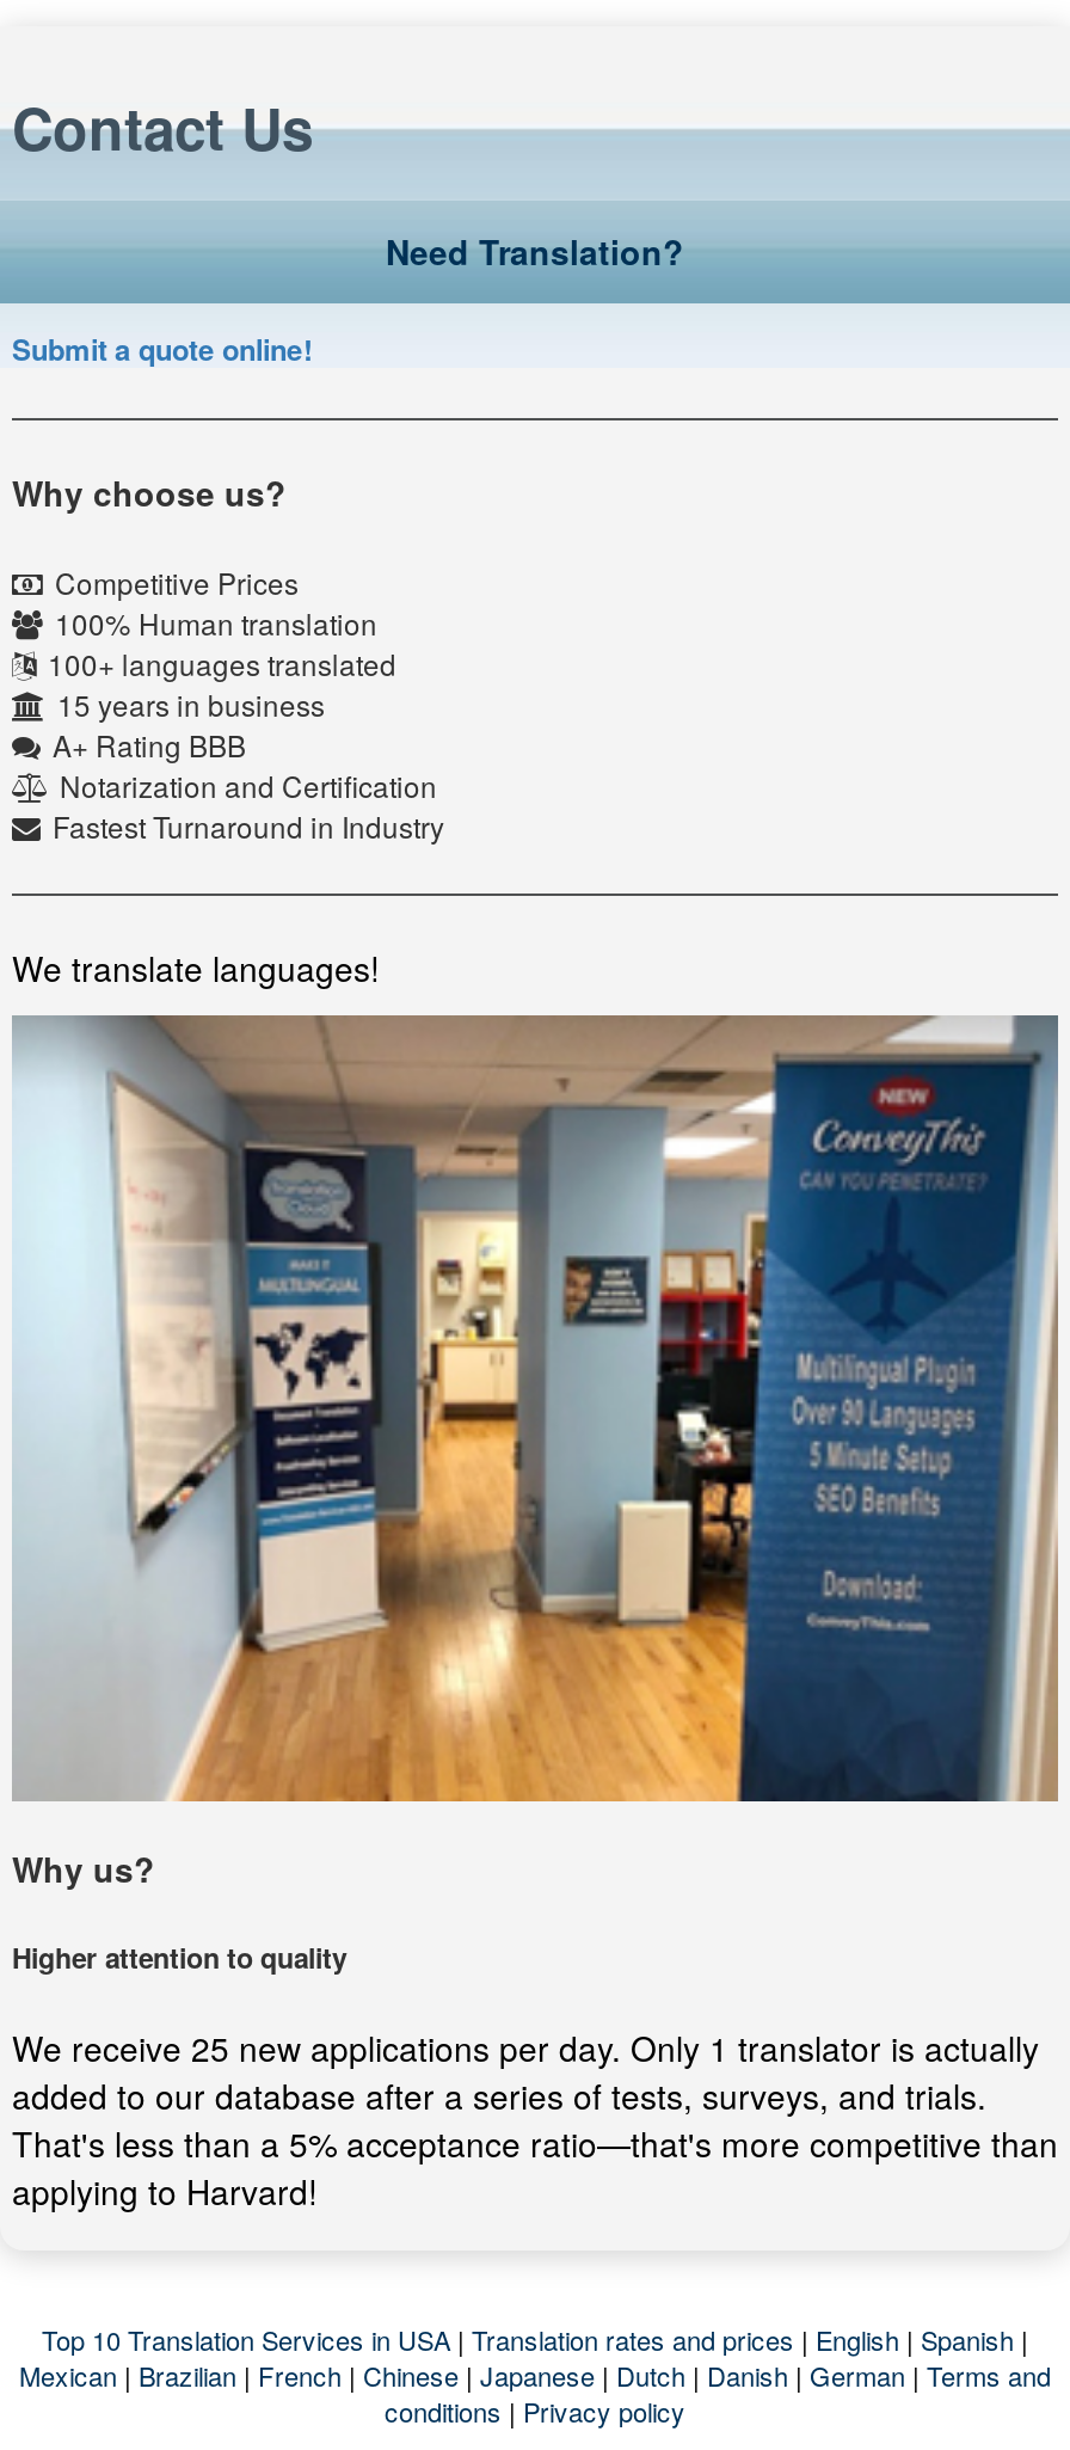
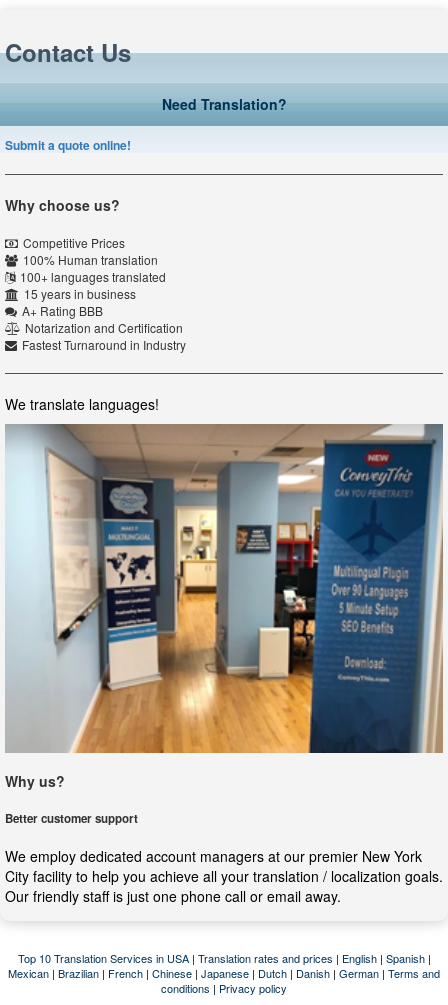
- Higher attention to quality
+ Better customer support

- We receive 25 new applications per day. Only 1 translator is actually
- added to our database after a series of tests, surveys, and trials.
- That's less than a 5% acceptance ratio—that's more competitive than
- applying to Harvard!
+ We employ dedicated account managers at our premier New York
+ City facility to help you achieve all your translation / localization goals.
+ Our friendly staff is just one phone call or email away.
